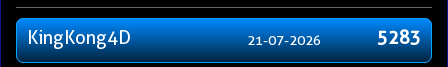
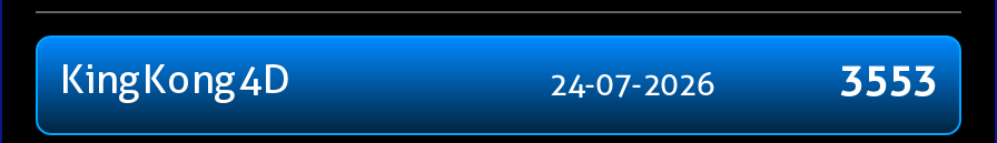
- 21-07-2026
+ 24-07-2026

- 5283
+ 3553
